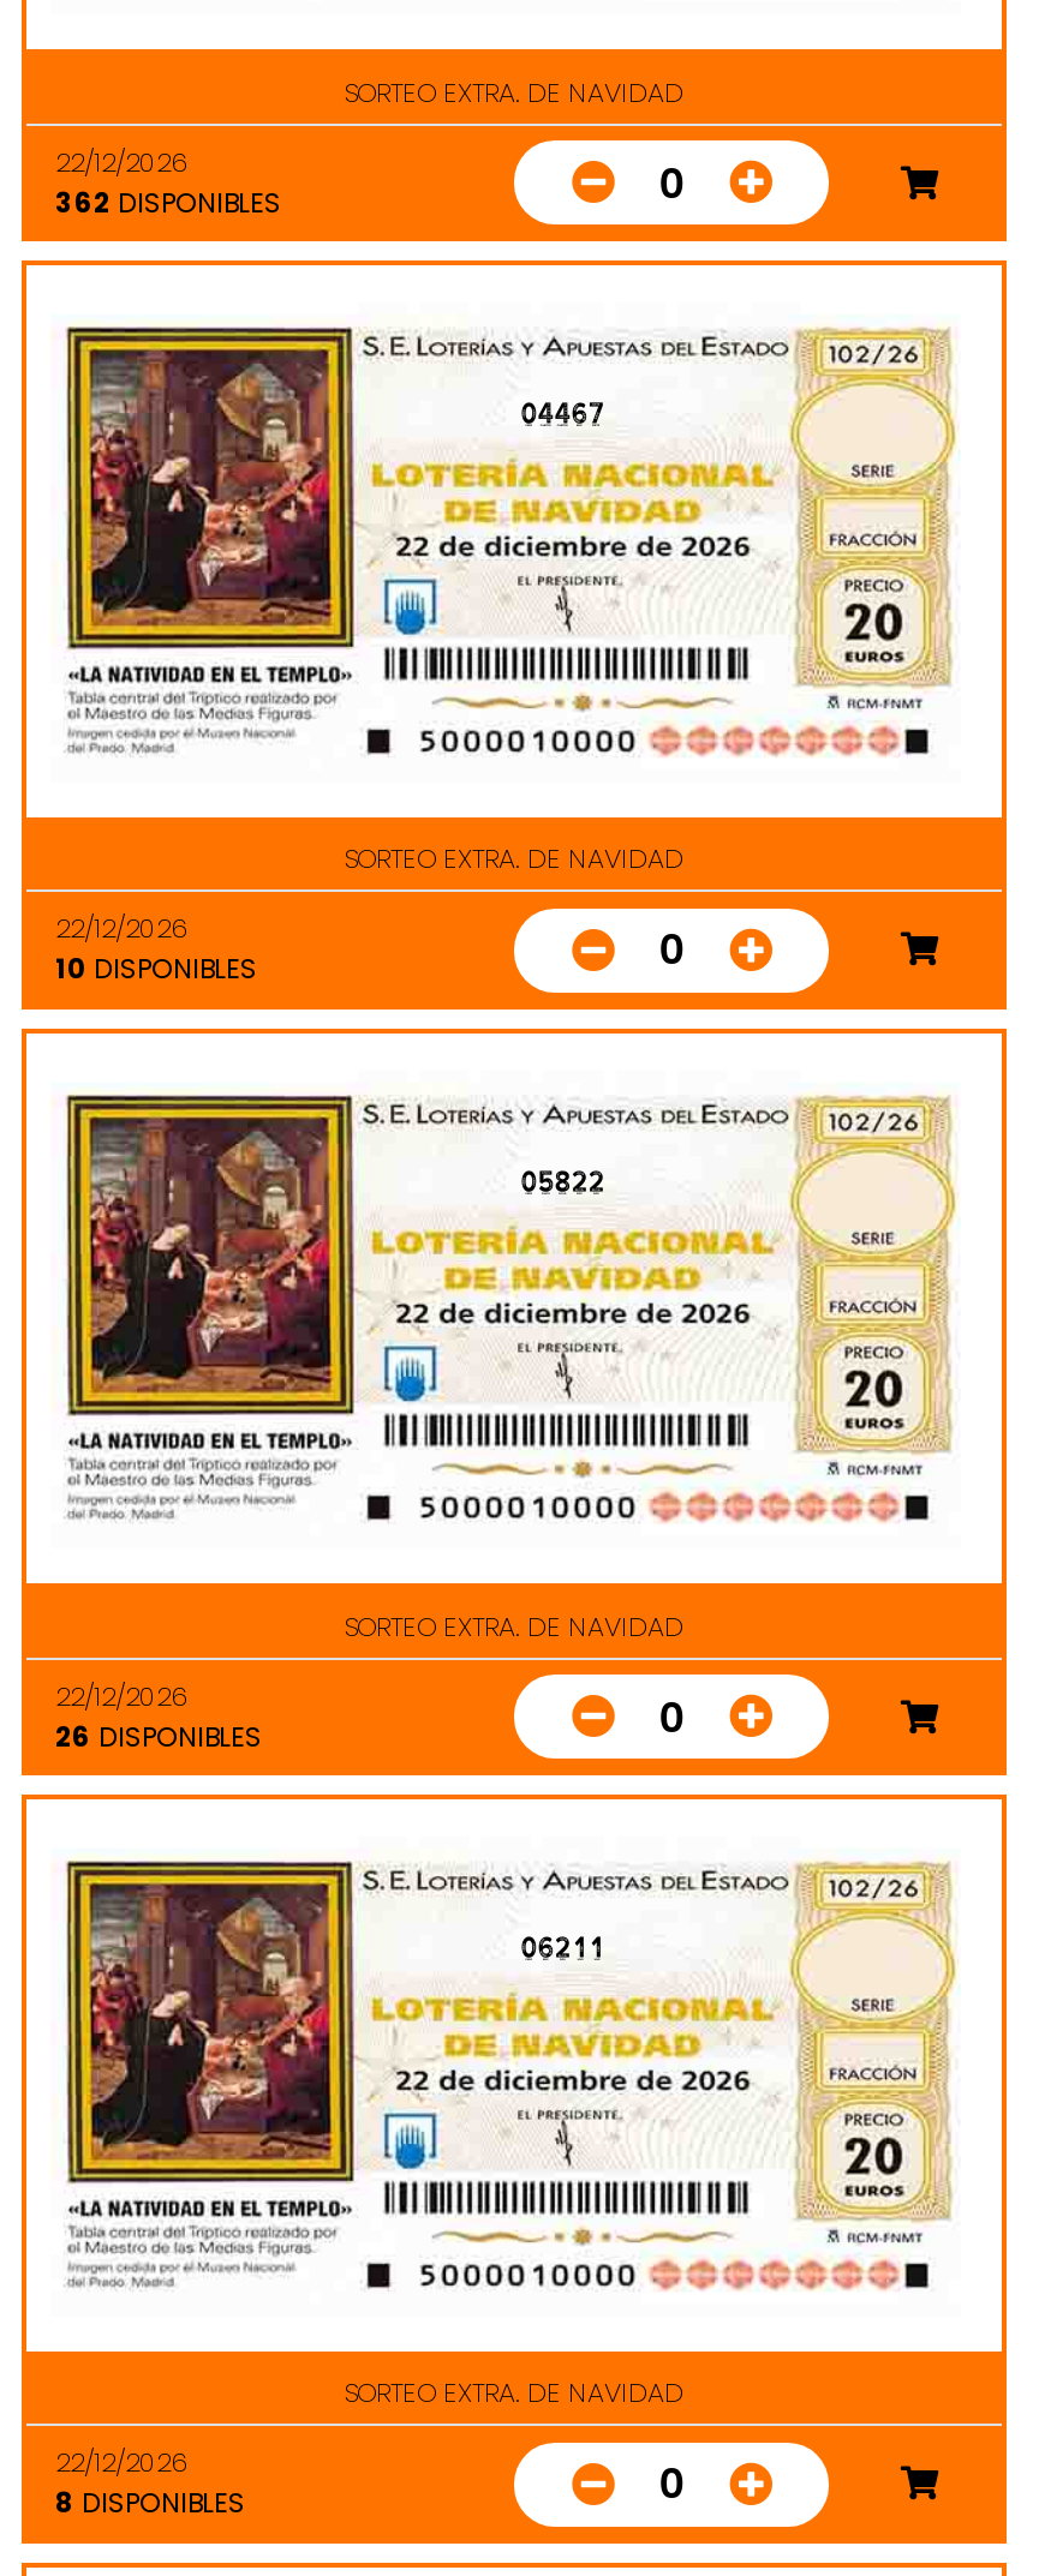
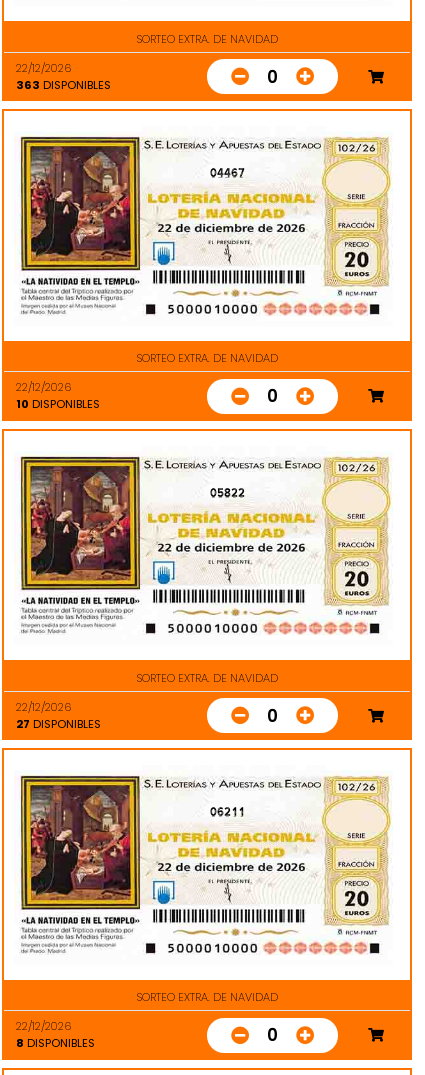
- 362 DISPONIBLES
+ 363 DISPONIBLES

- 26 DISPONIBLES
+ 27 DISPONIBLES
